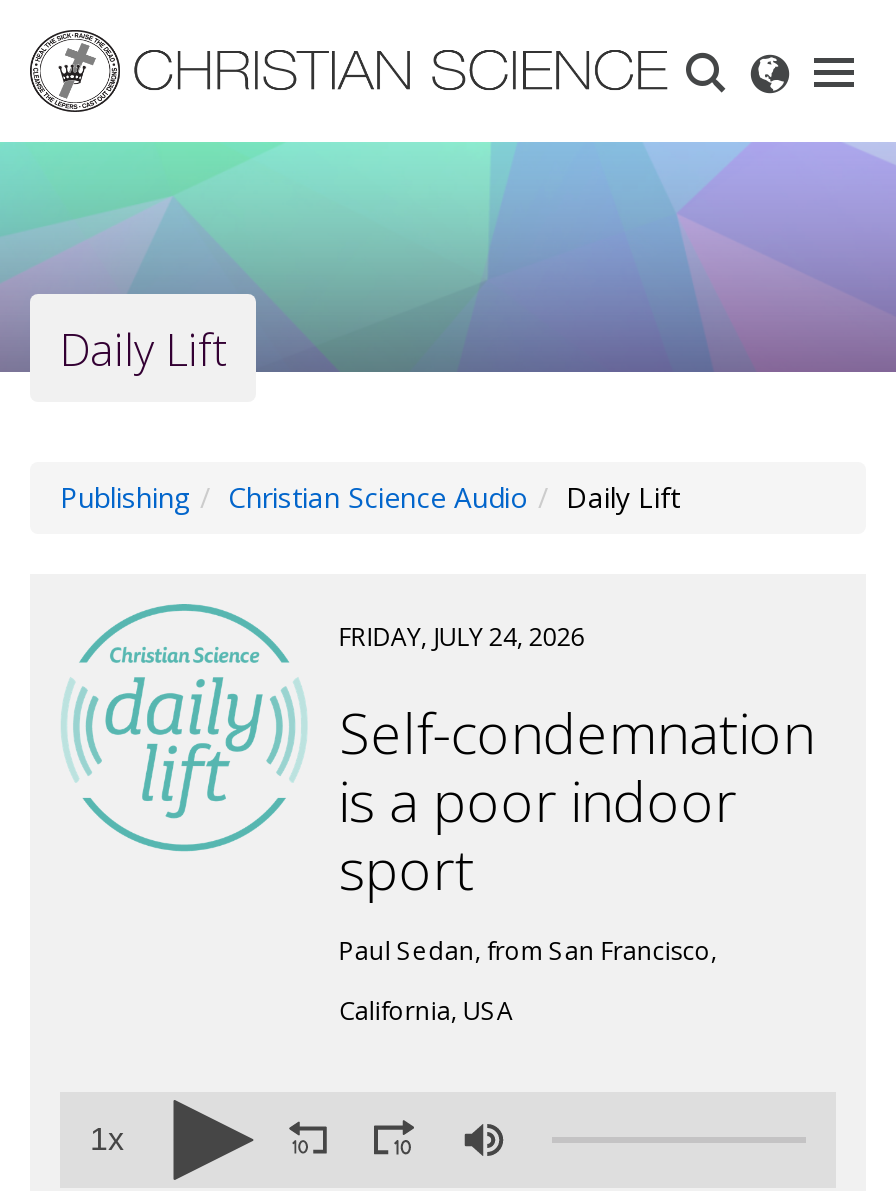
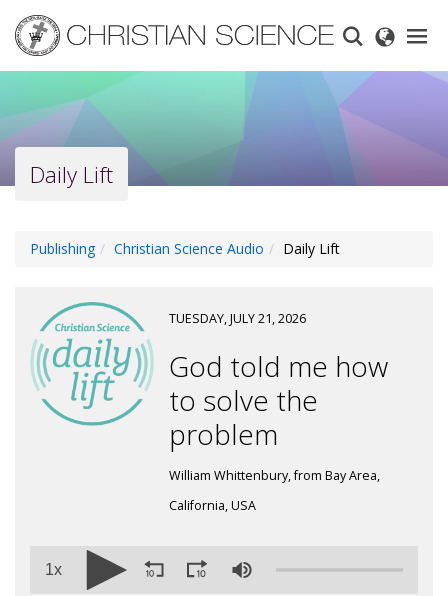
- FRIDAY, JULY 24, 2026
+ TUESDAY, JULY 21, 2026

- Self-condemnation
- is a poor indoor
- sport
- Paul Sedan, from San Francisco,
+ God told me how
+ to solve the
+ problem
+ William Whittenbury, from Bay Area,
